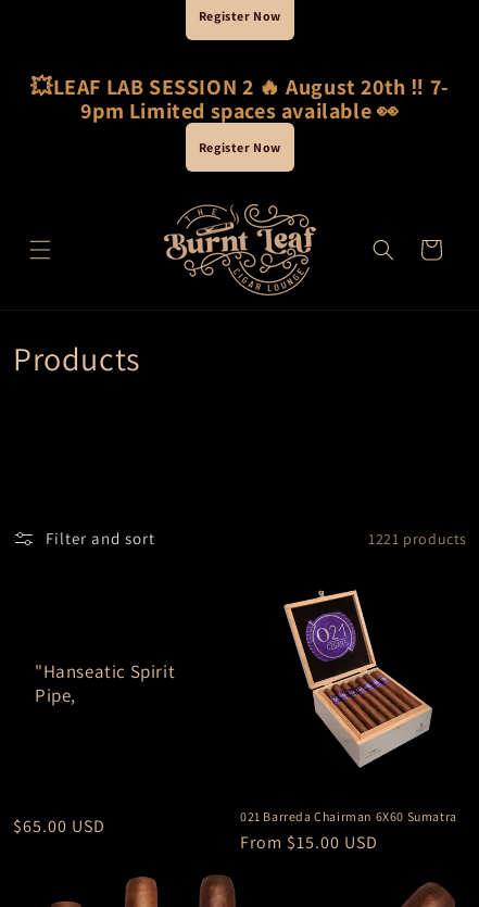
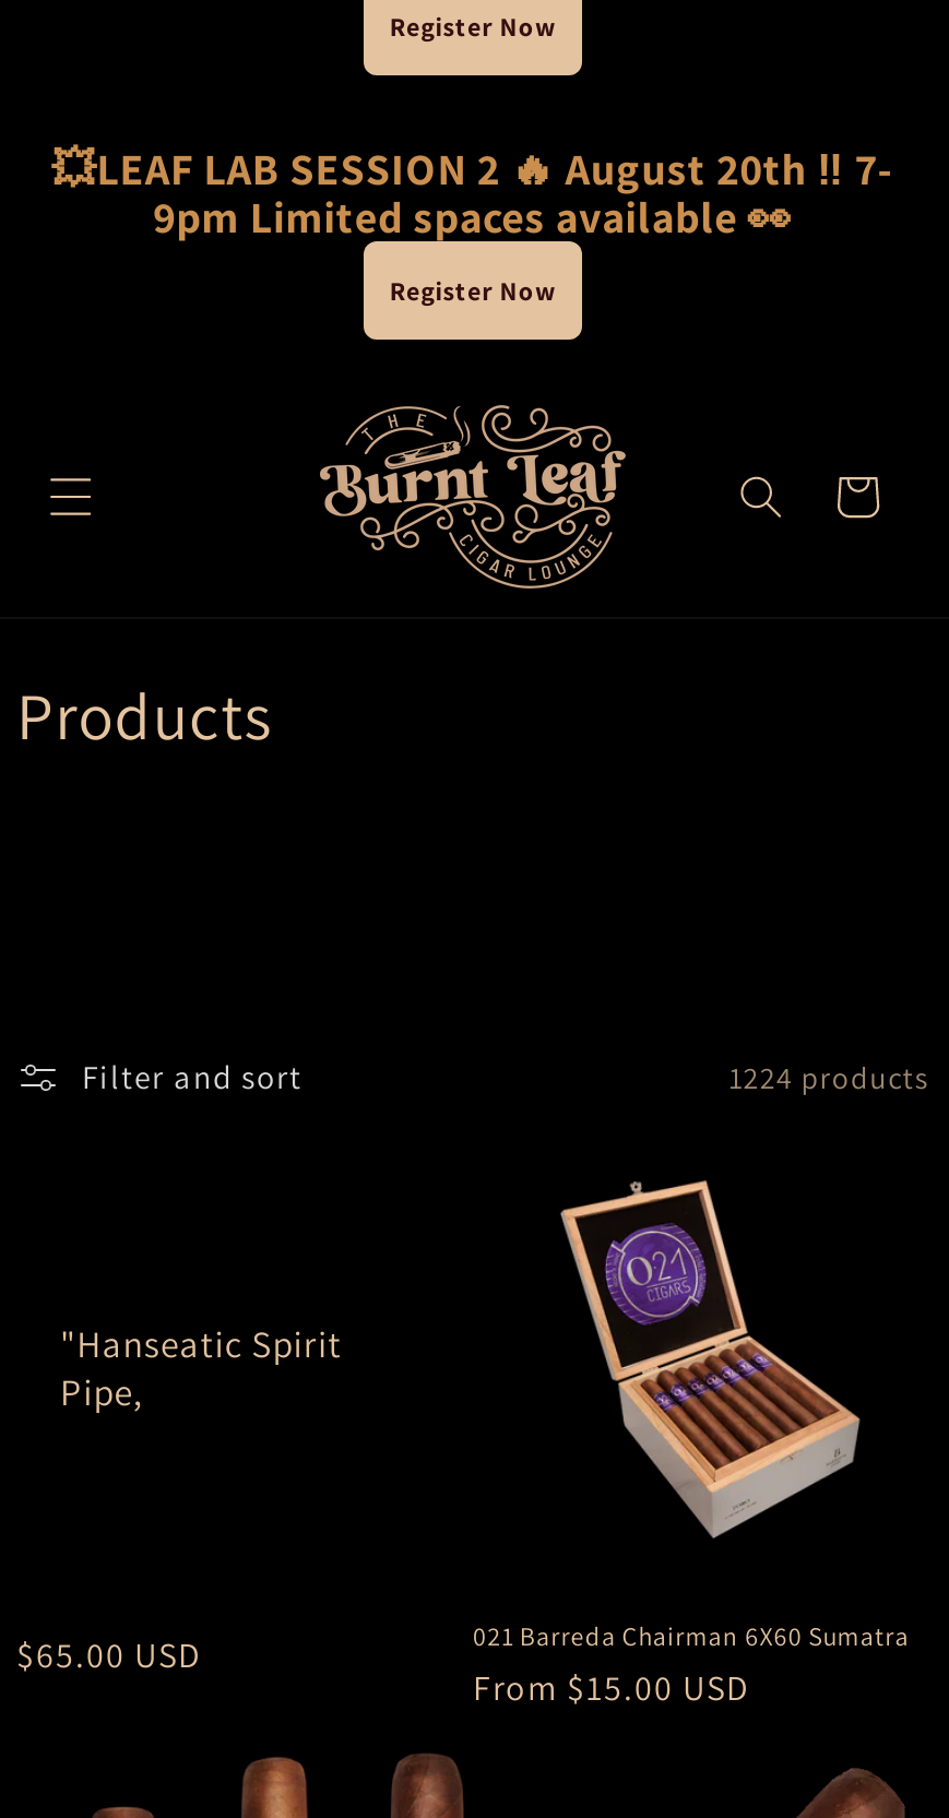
- 1221 products
+ 1224 products
